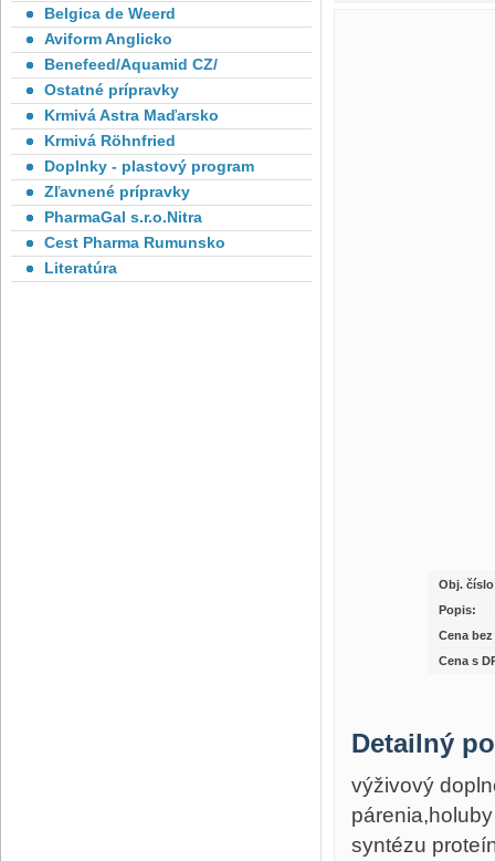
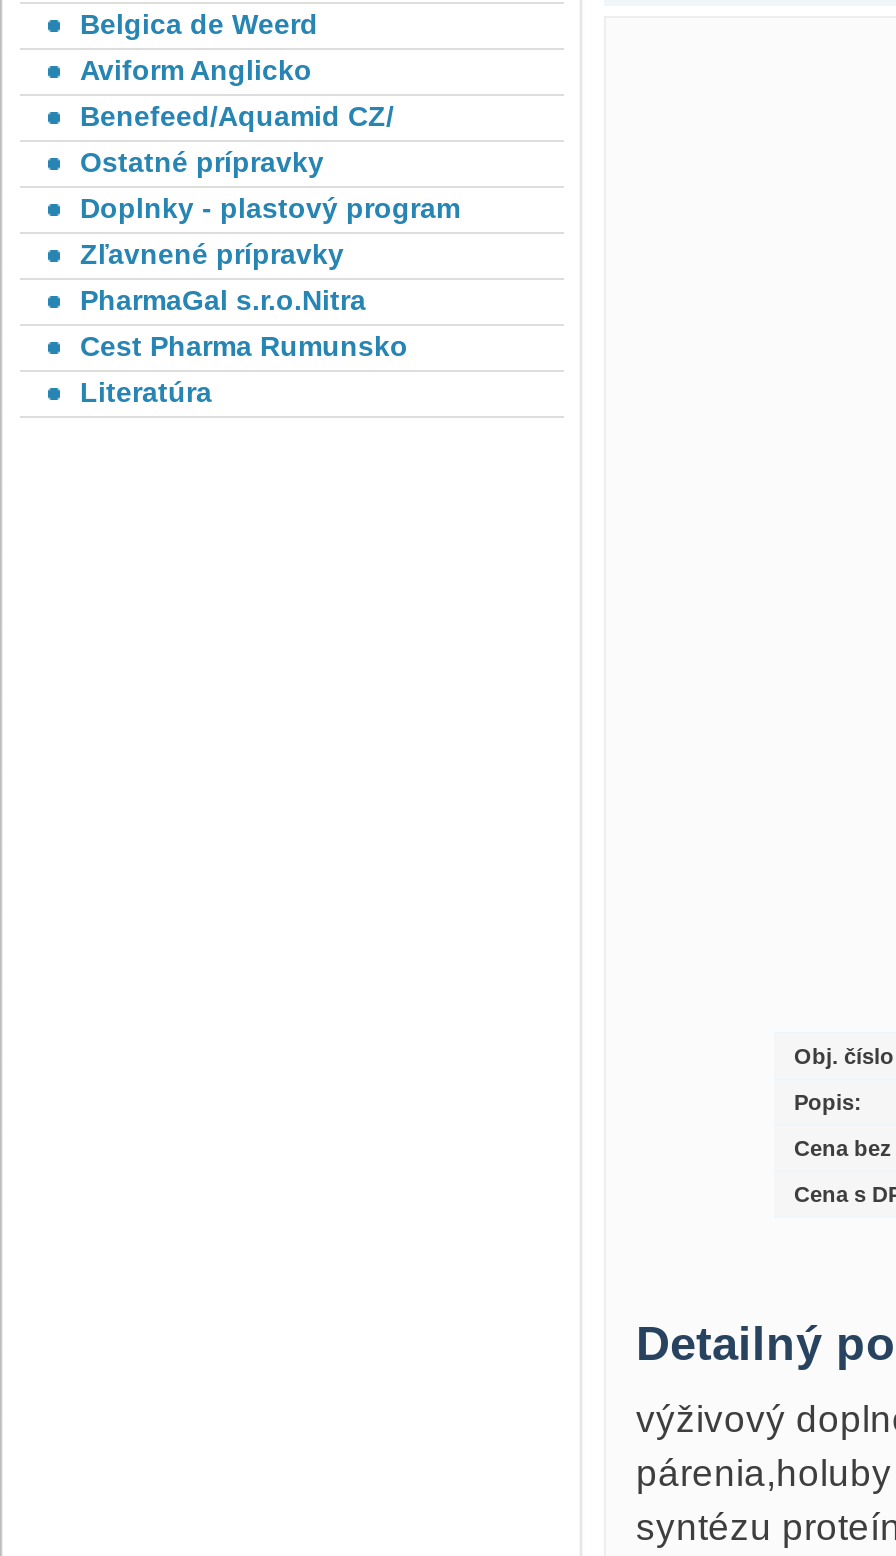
- Krmivá Astra Maďarsko
- Krmivá Röhnfried

moved up: Doplnky - plastový program | Zľavnené prípravky | PharmaGal s.r.o.Nitra | Cest Pharma Rumunsko | Literatúra
